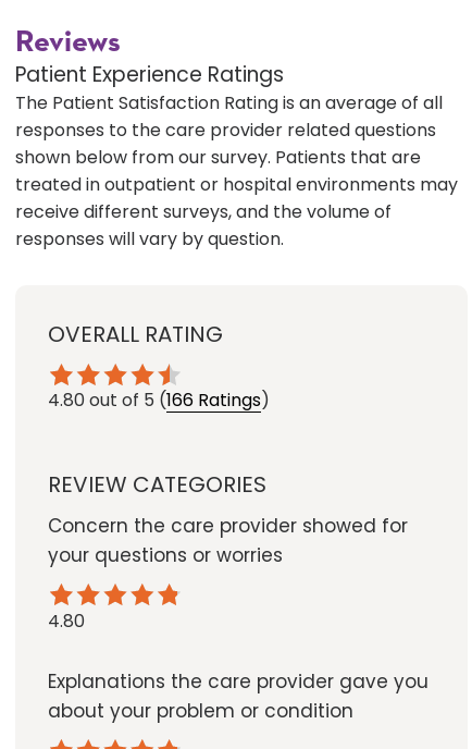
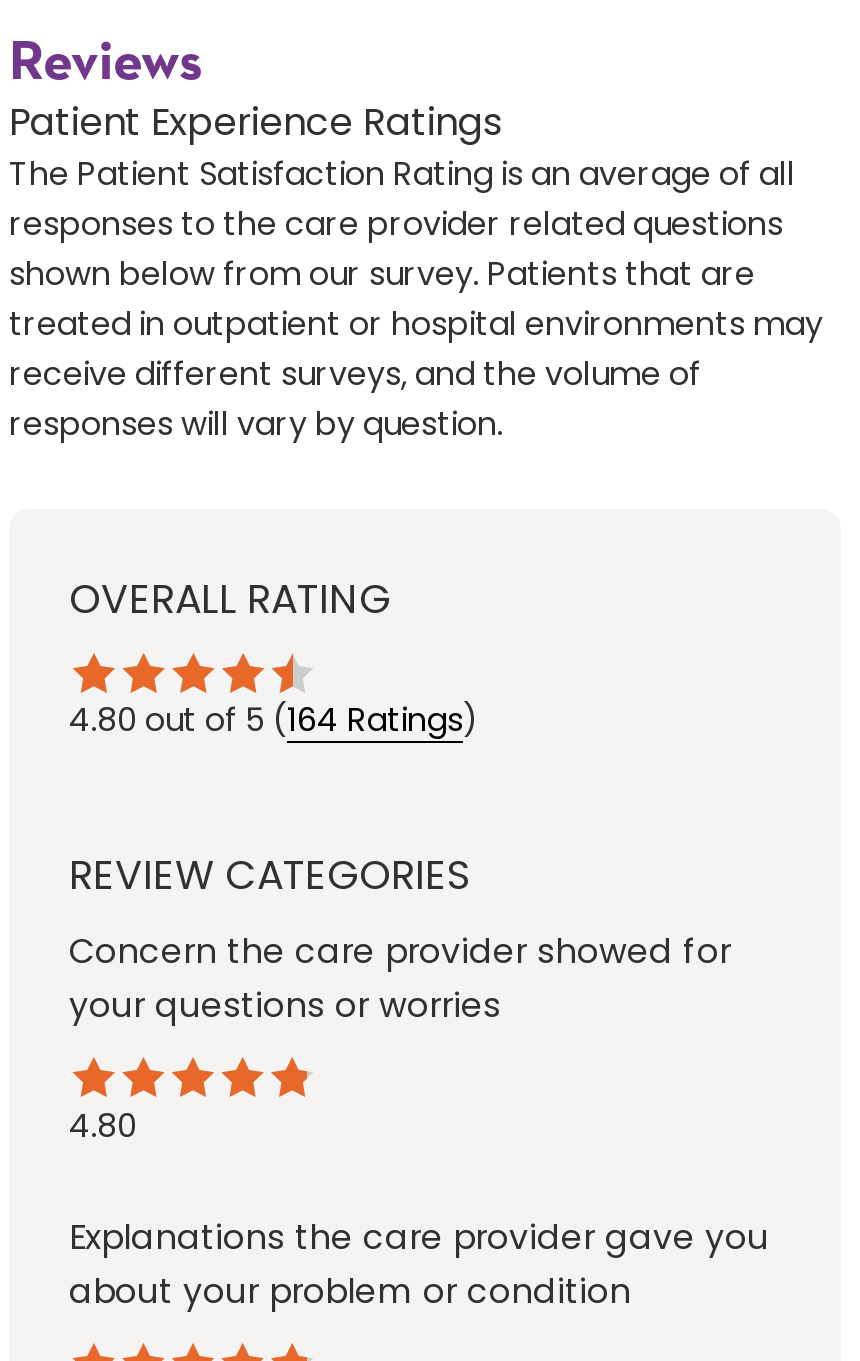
- 4.80 out of 5 (166 Ratings)
+ 4.80 out of 5 (164 Ratings)
